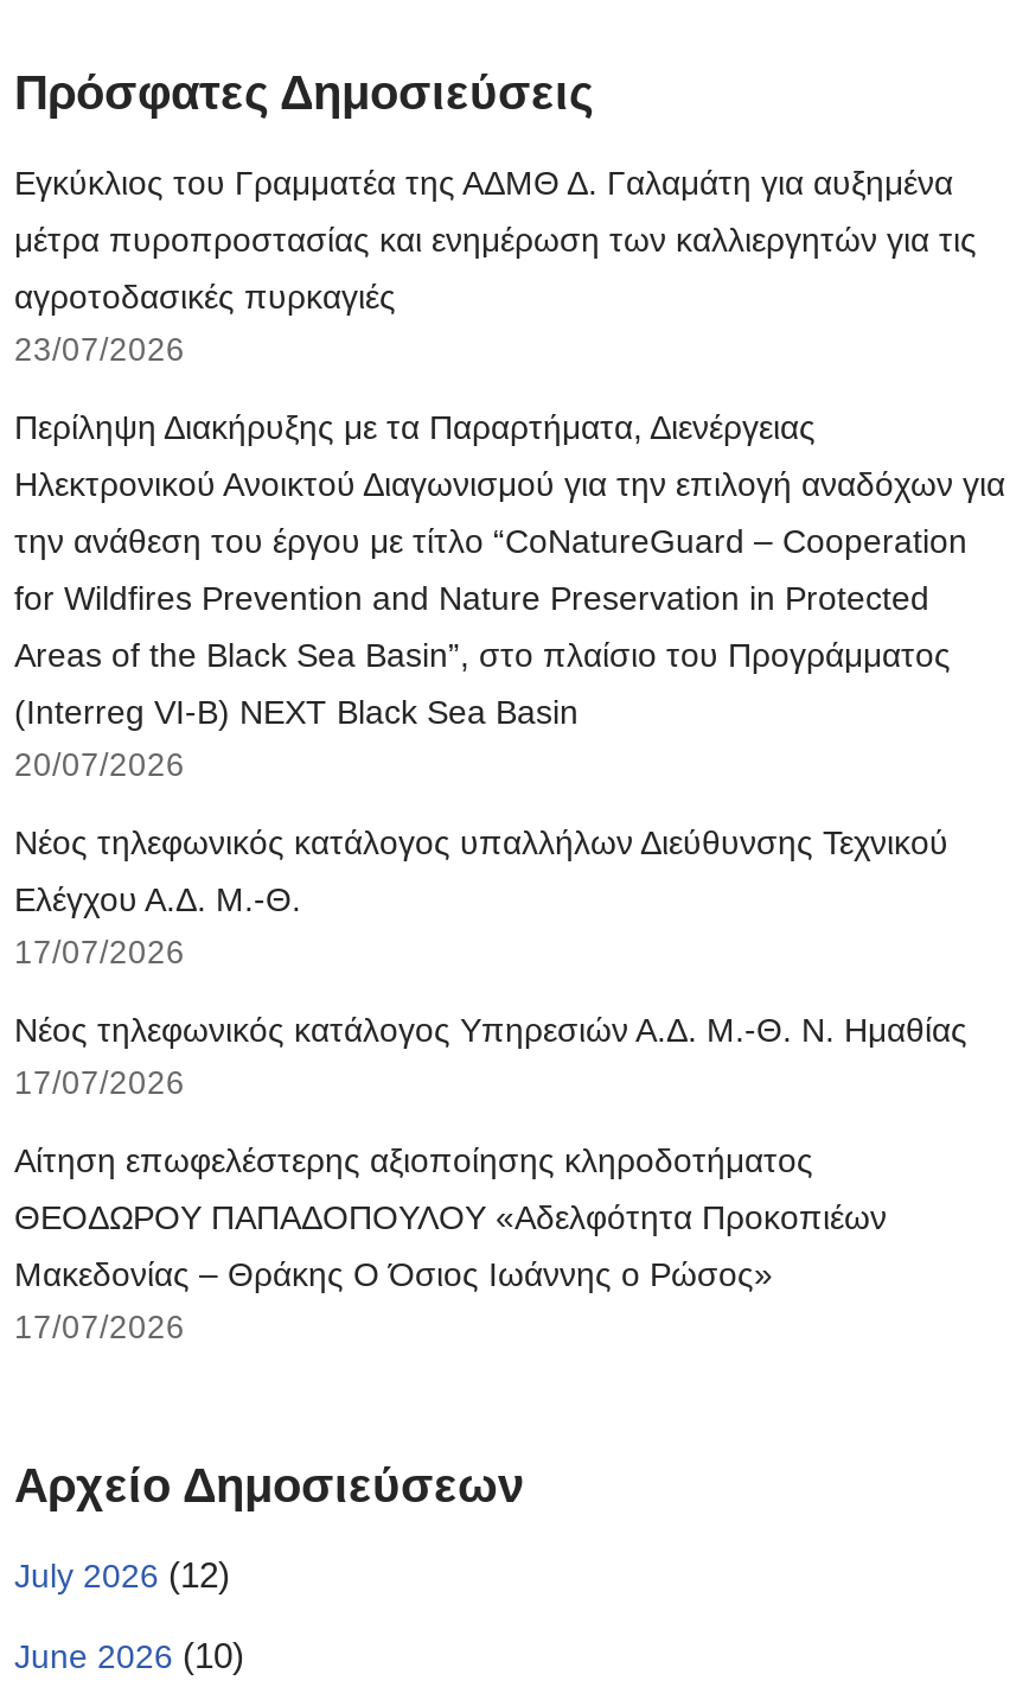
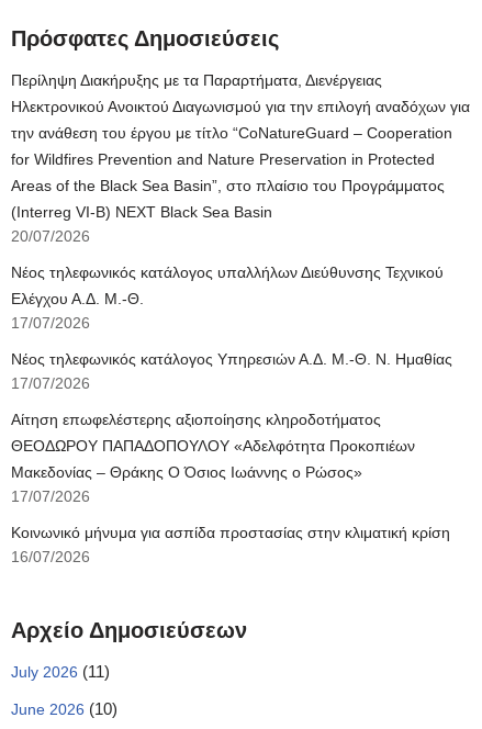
- Εγκύκλιος του Γραμματέα της ΑΔΜΘ Δ. Γαλαμάτη για αυξημένα
- μέτρα πυροπροστασίας και ενημέρωση των καλλιεργητών για τις
- αγροτοδασικές πυρκαγιές
- 23/07/2026

moved up: Περίληψη Διακήρυξης με τα Παραρτήματα, Διενέργειας | Ηλεκτρονικού Ανοικτού Διαγωνισμού για την επιλογή αναδόχων για | την ανάθεση του έργου με τίτλο “CoNatureGuard – Cooperation | ... | Μακεδονίας – Θράκης Ο Όσιος Ιωάννης ο Ρώσος» | 17/07/2026

+ Κοινωνικό μήνυμα για ασπίδα προστασίας στην κλιματική κρίση
+ 16/07/2026

- July 2026 (12)
+ July 2026 (11)
